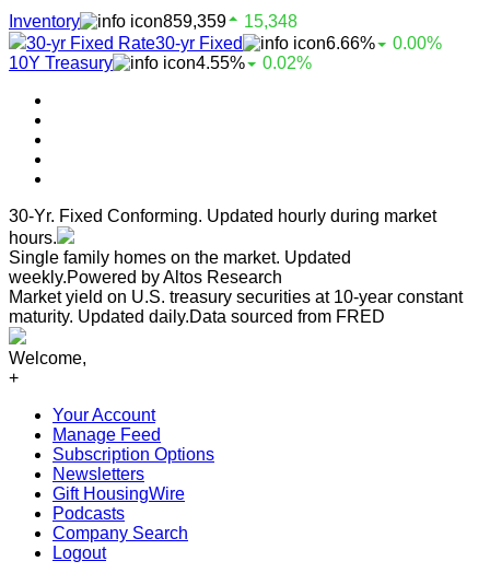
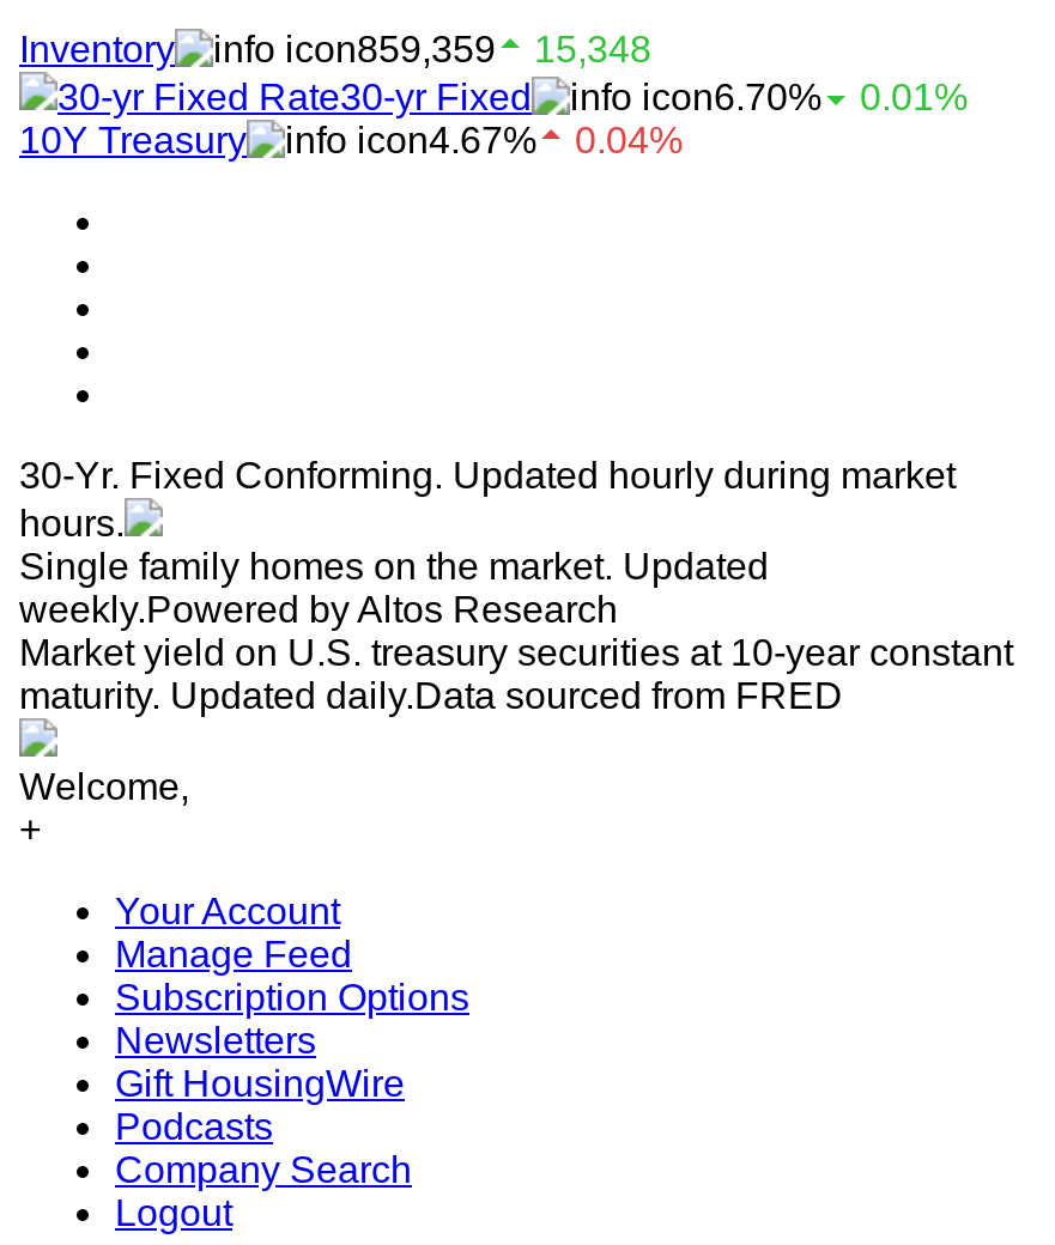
- 6.66%
+ 6.70%

- 0.00%
+ 0.01%

- 4.55%
+ 4.67%

- 0.02%
+ 0.04%
